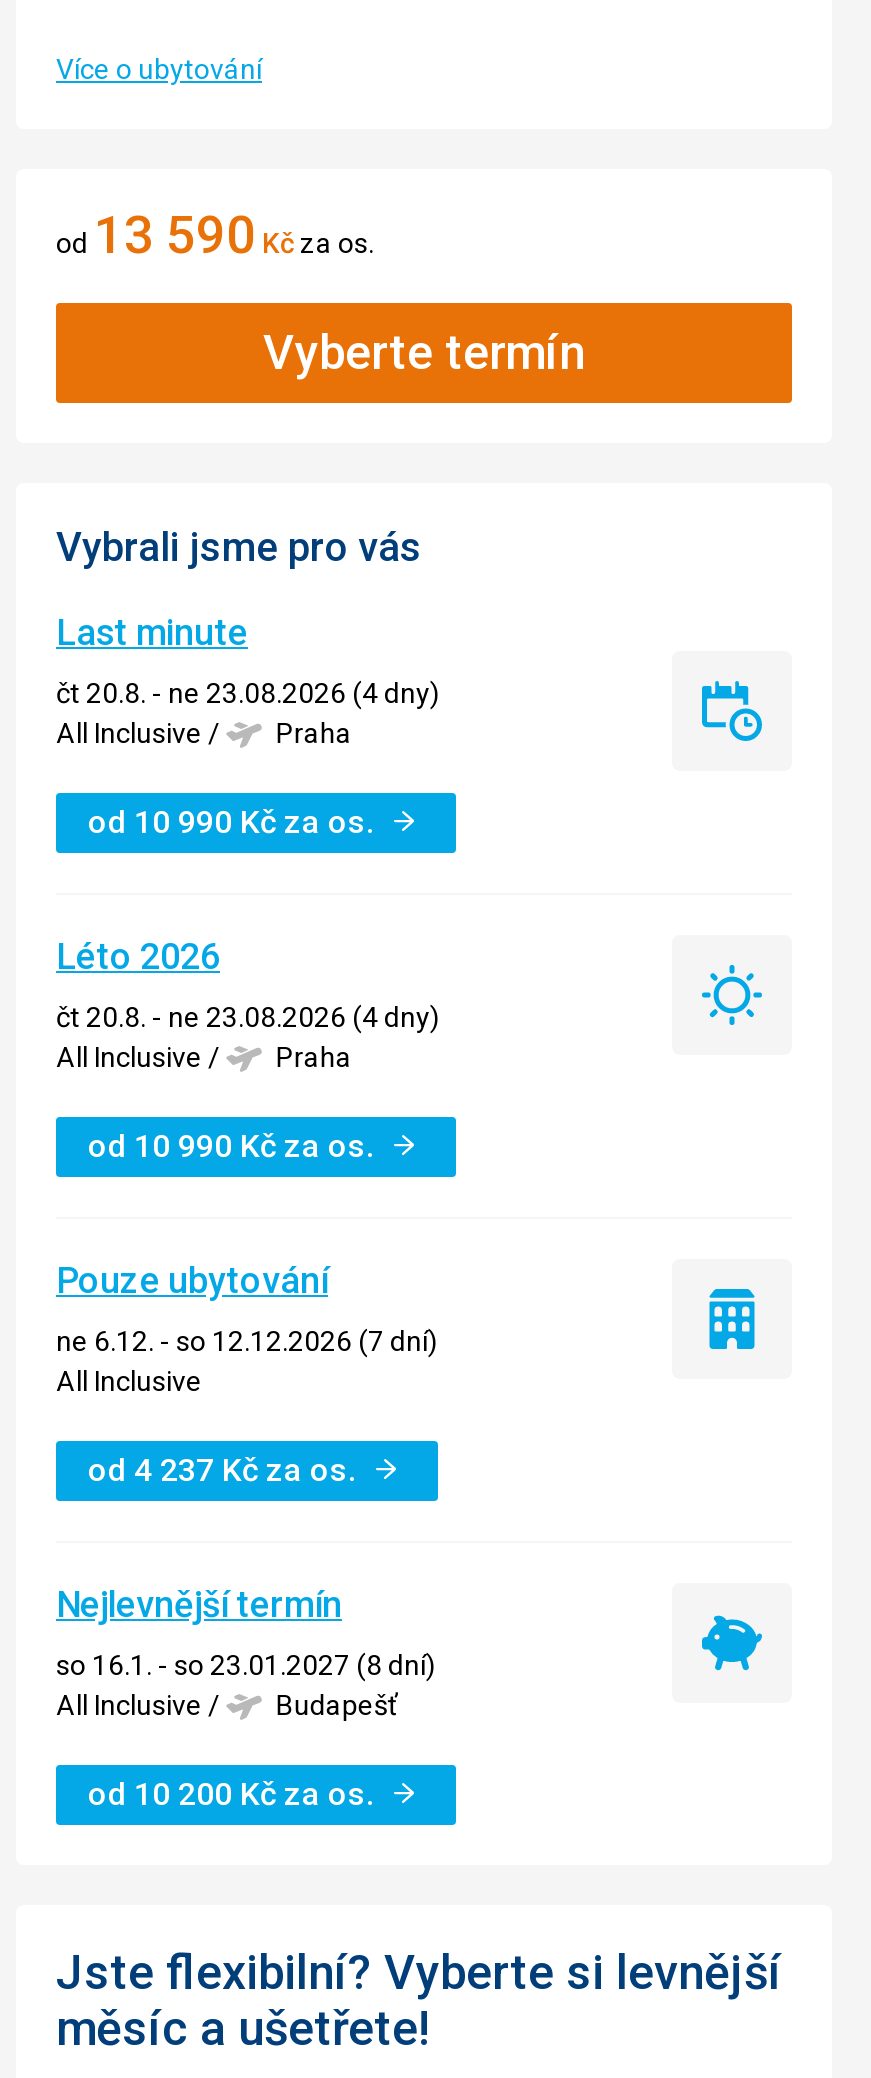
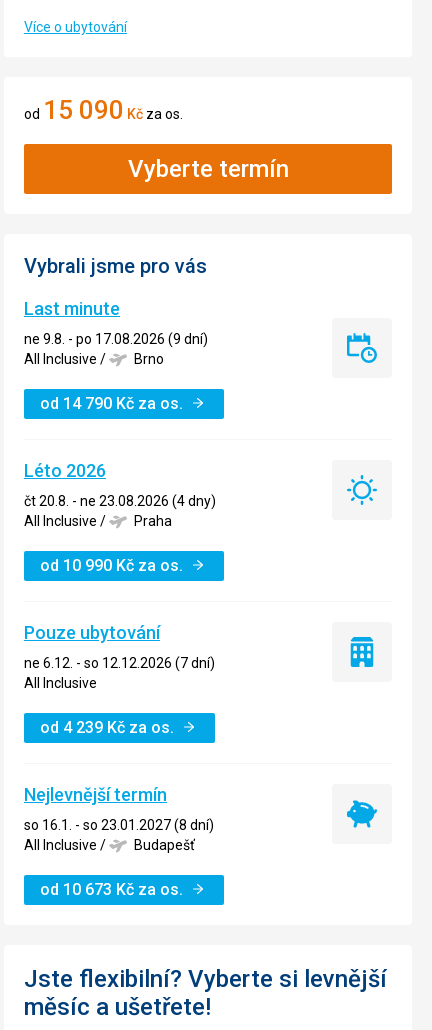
- od 13 590 Kčza os.
+ od 15 090 Kčza os.

- čt 20.8. - ne 23.08.2026 (4 dny)
+ ne 9.8. - po 17.08.2026 (9 dní)

- Praha
+ Brno

- od 10 990 Kč za os.
+ od 14 790 Kč za os.

- od 4 237 Kč za os.
+ od 4 239 Kč za os.

- od 10 200 Kč za os.
+ od 10 673 Kč za os.
